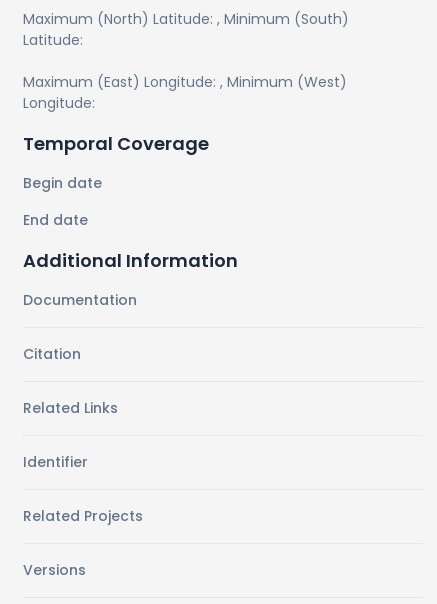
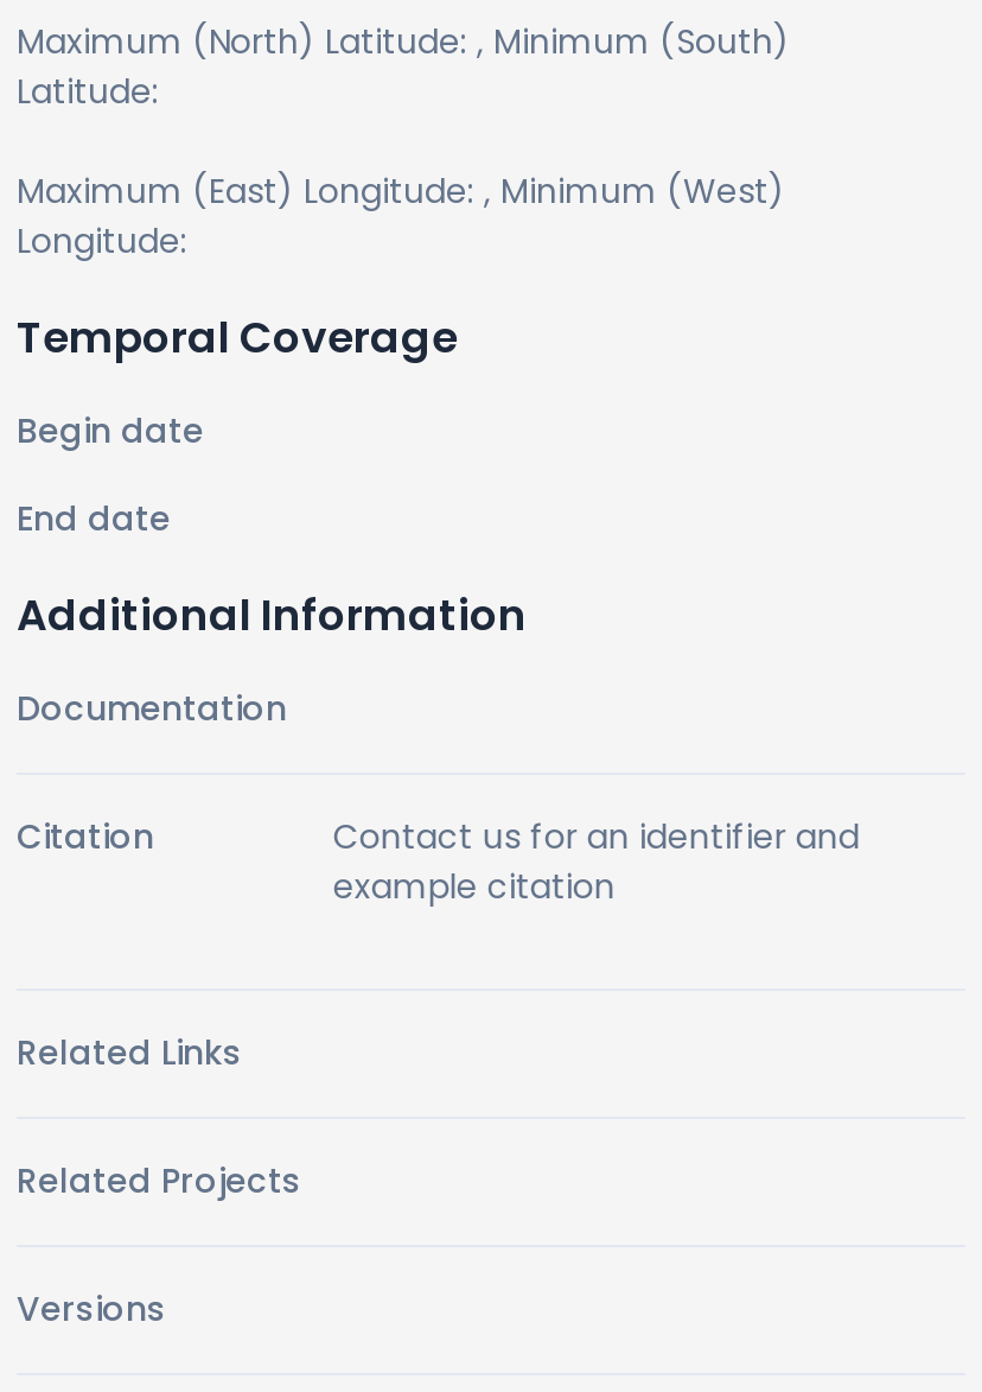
+ Contact us for an identifier and
+ example citation

moved down: Related Links

- Identifier
